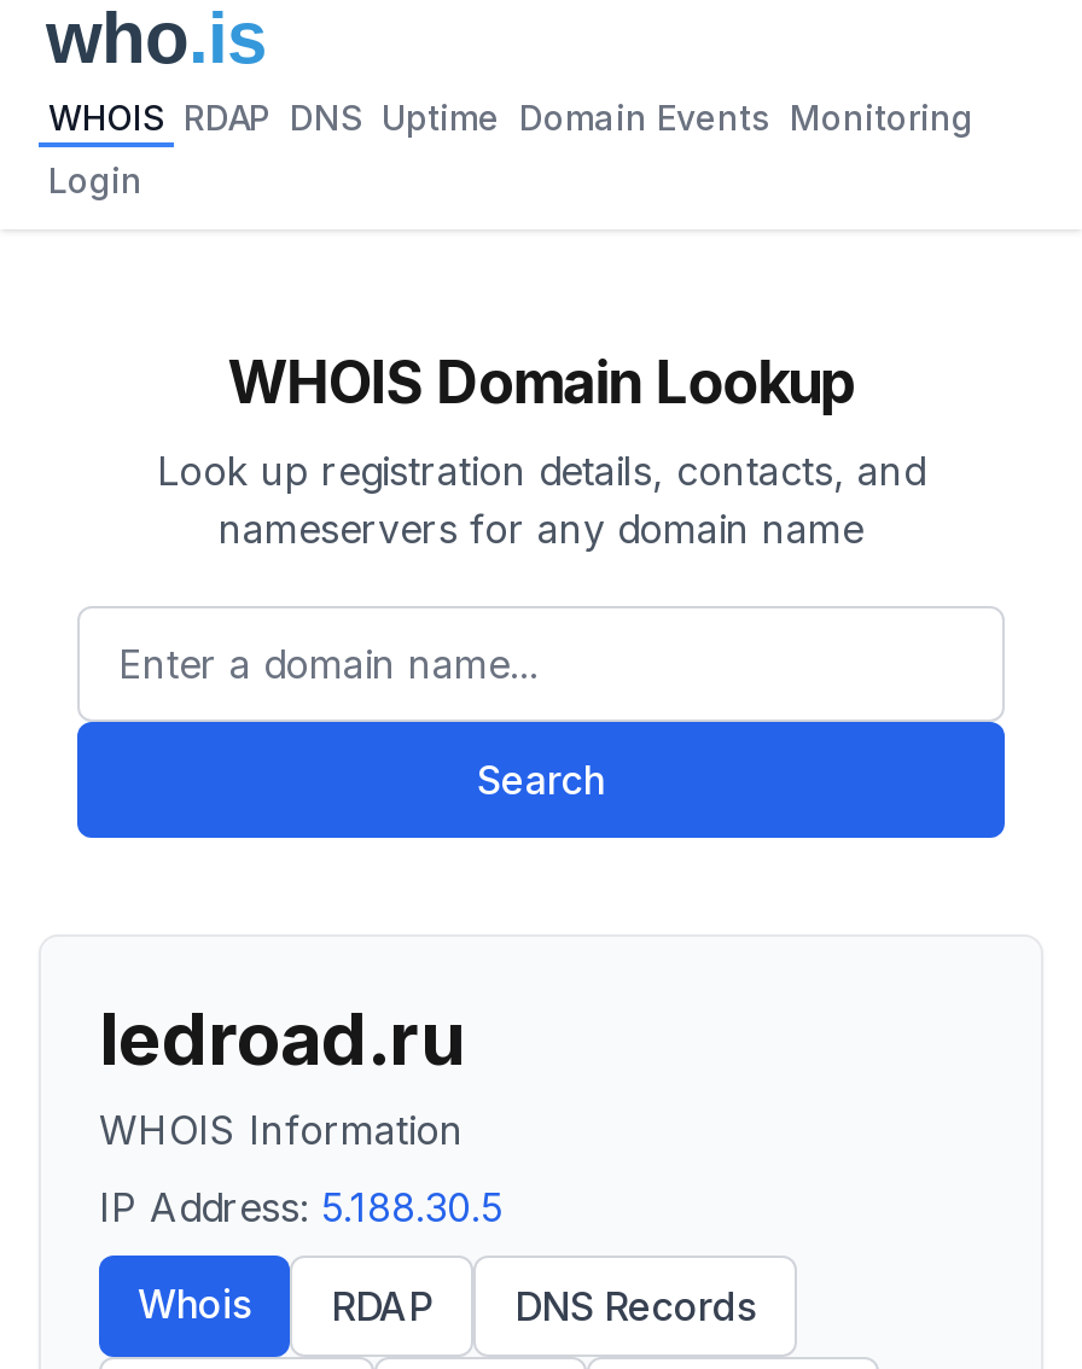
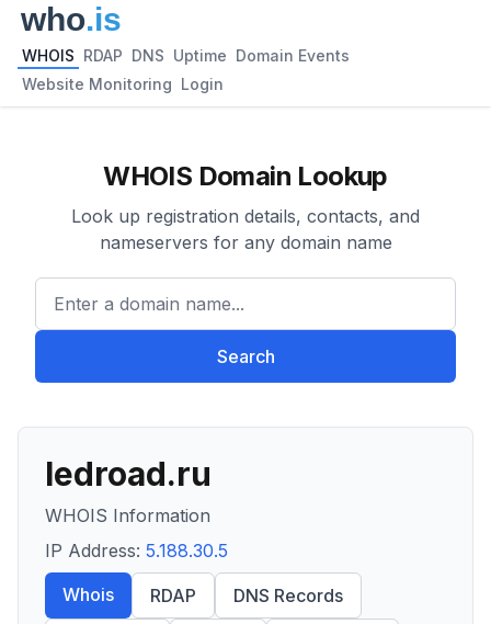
- WHOIS RDAP DNS Uptime Domain Events Monitoring
+ WHOIS RDAP DNS Uptime Domain Events

- Login
+ Website Monitoring Login
